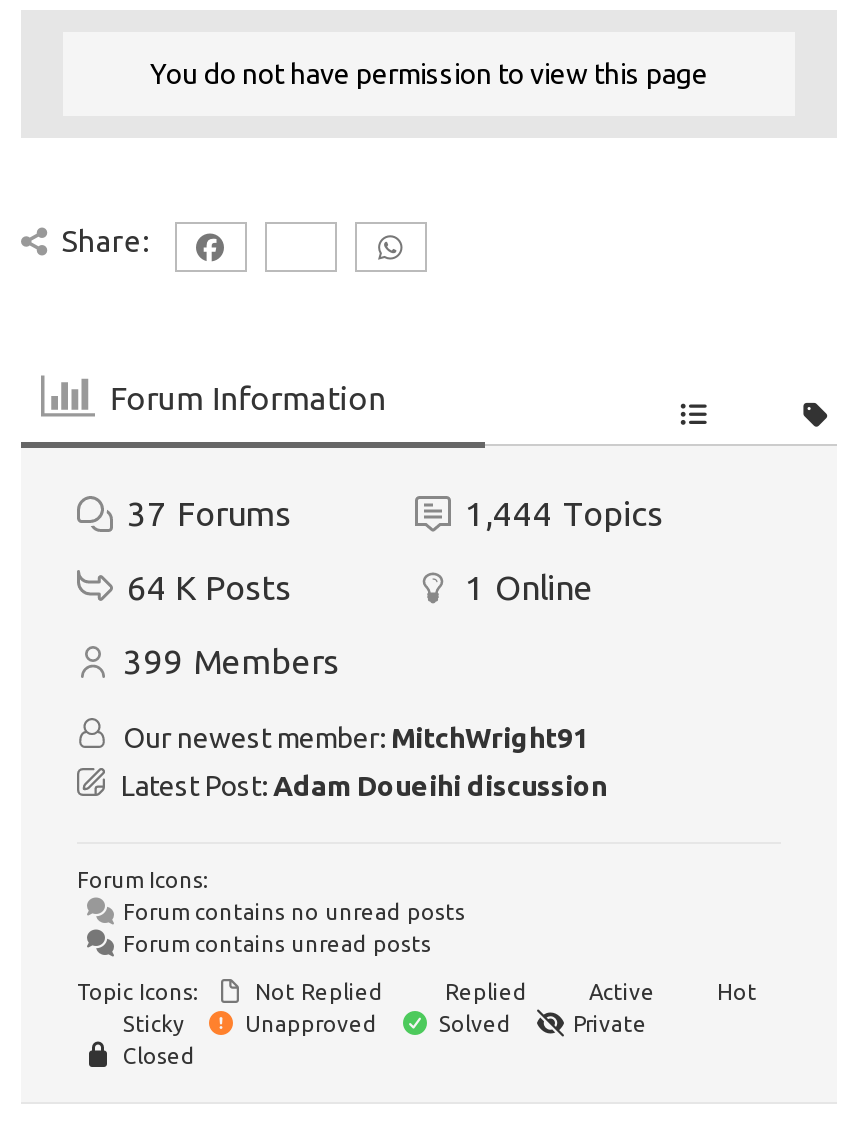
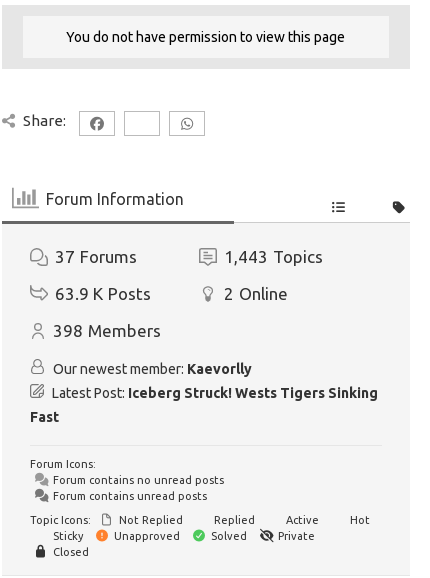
- 1,444 Topics
- 64 K Posts
- 1 Online
- 399 Members
- Our newest member: MitchWright91
- Latest Post: Adam Doueihi discussion
+ 1,443 Topics
+ 63.9 K Posts
+ 2 Online
+ 398 Members
+ Our newest member: Kaevorlly
+ Latest Post: Iceberg Struck! Wests Tigers Sinking
+ Fast
